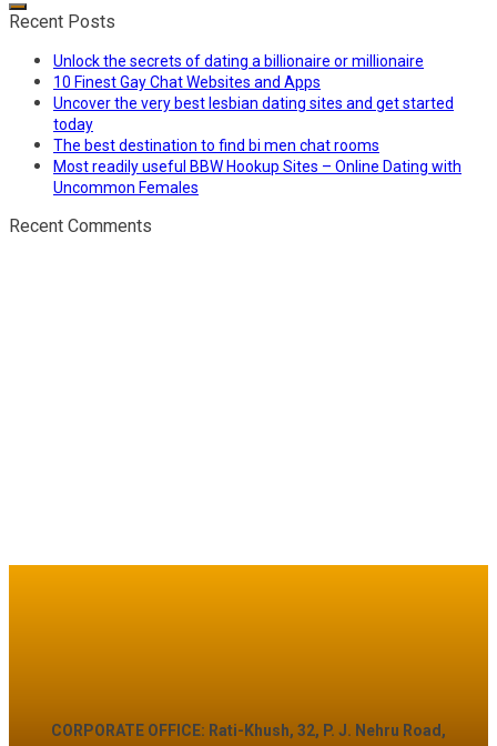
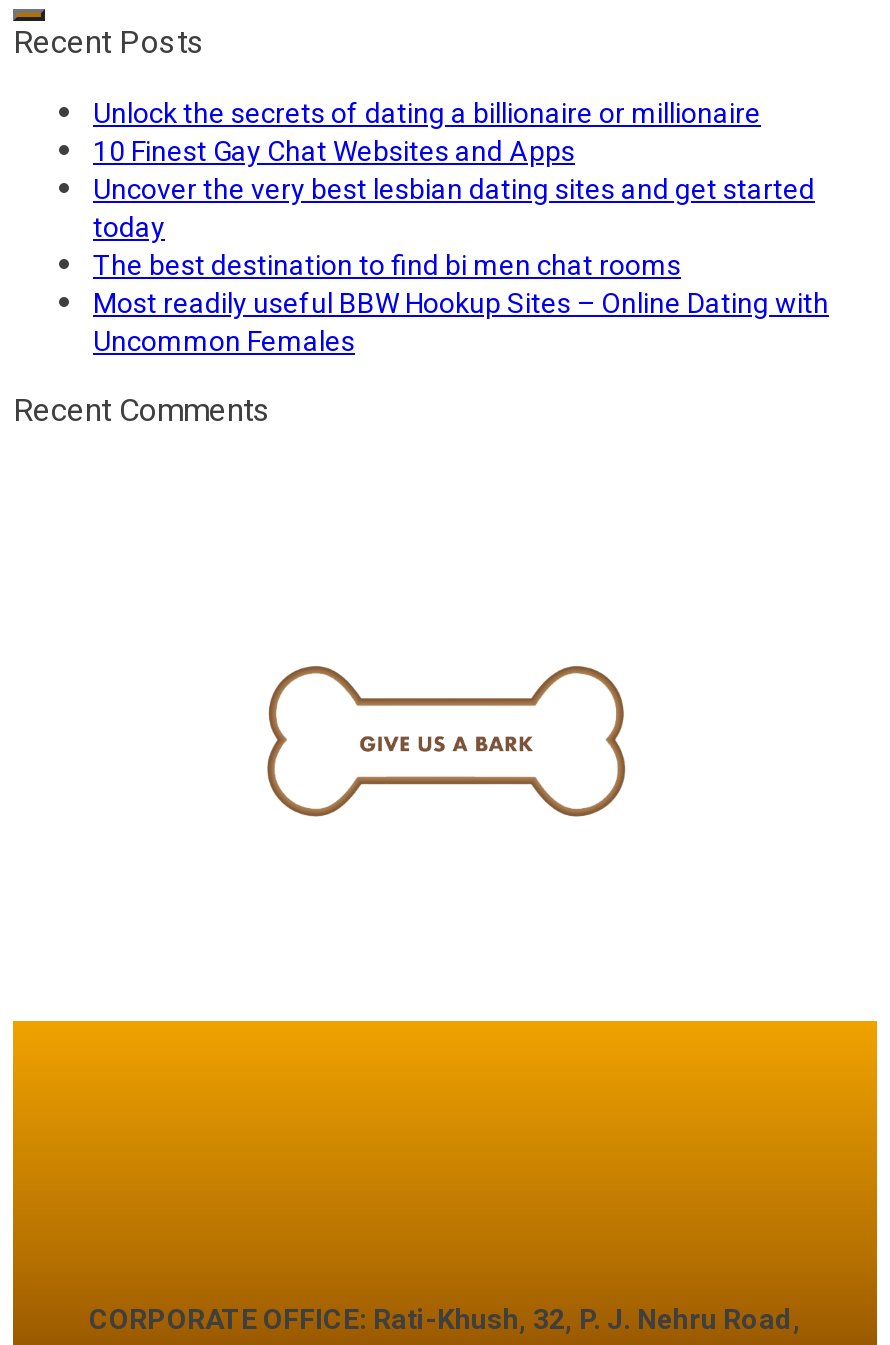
+ [image]
